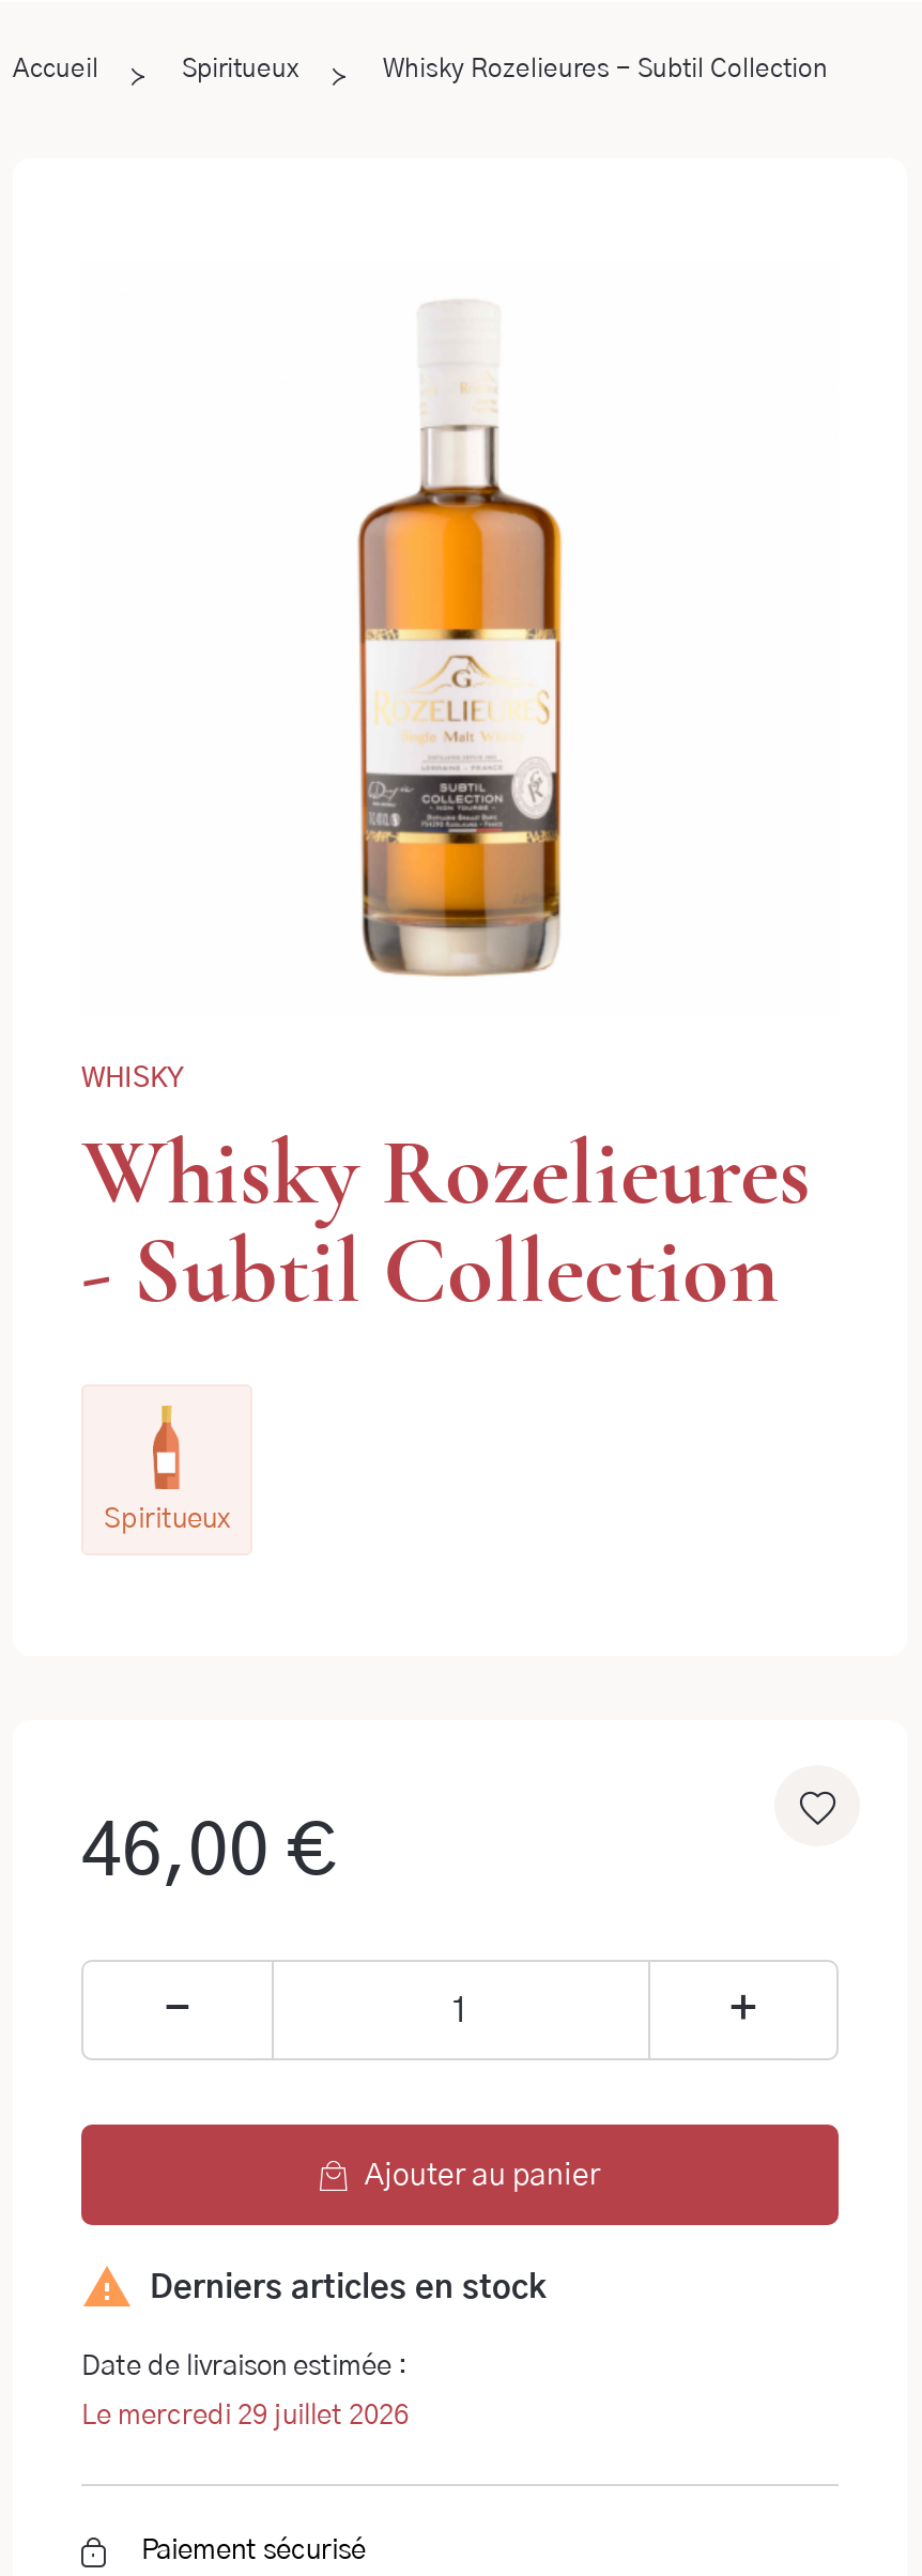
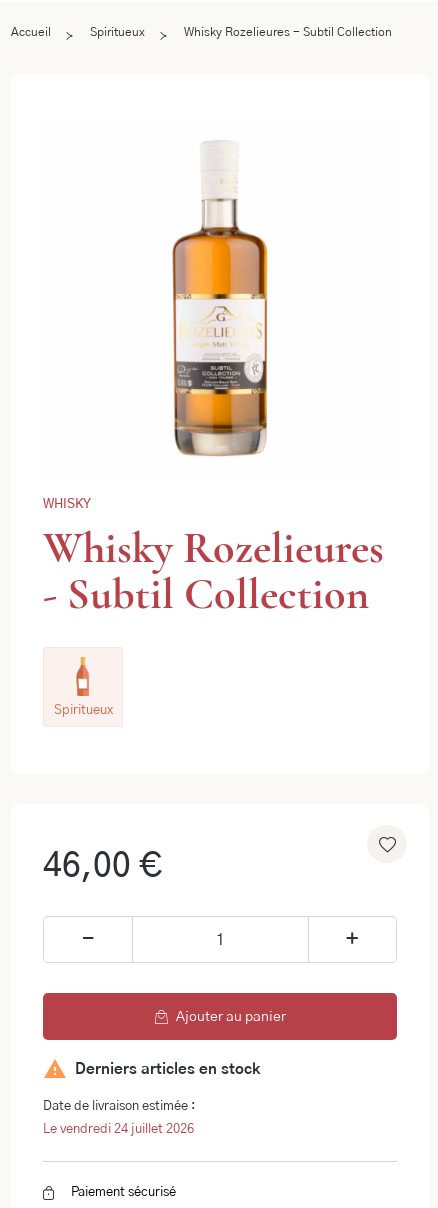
- Le mercredi 29 juillet 2026
+ Le vendredi 24 juillet 2026
